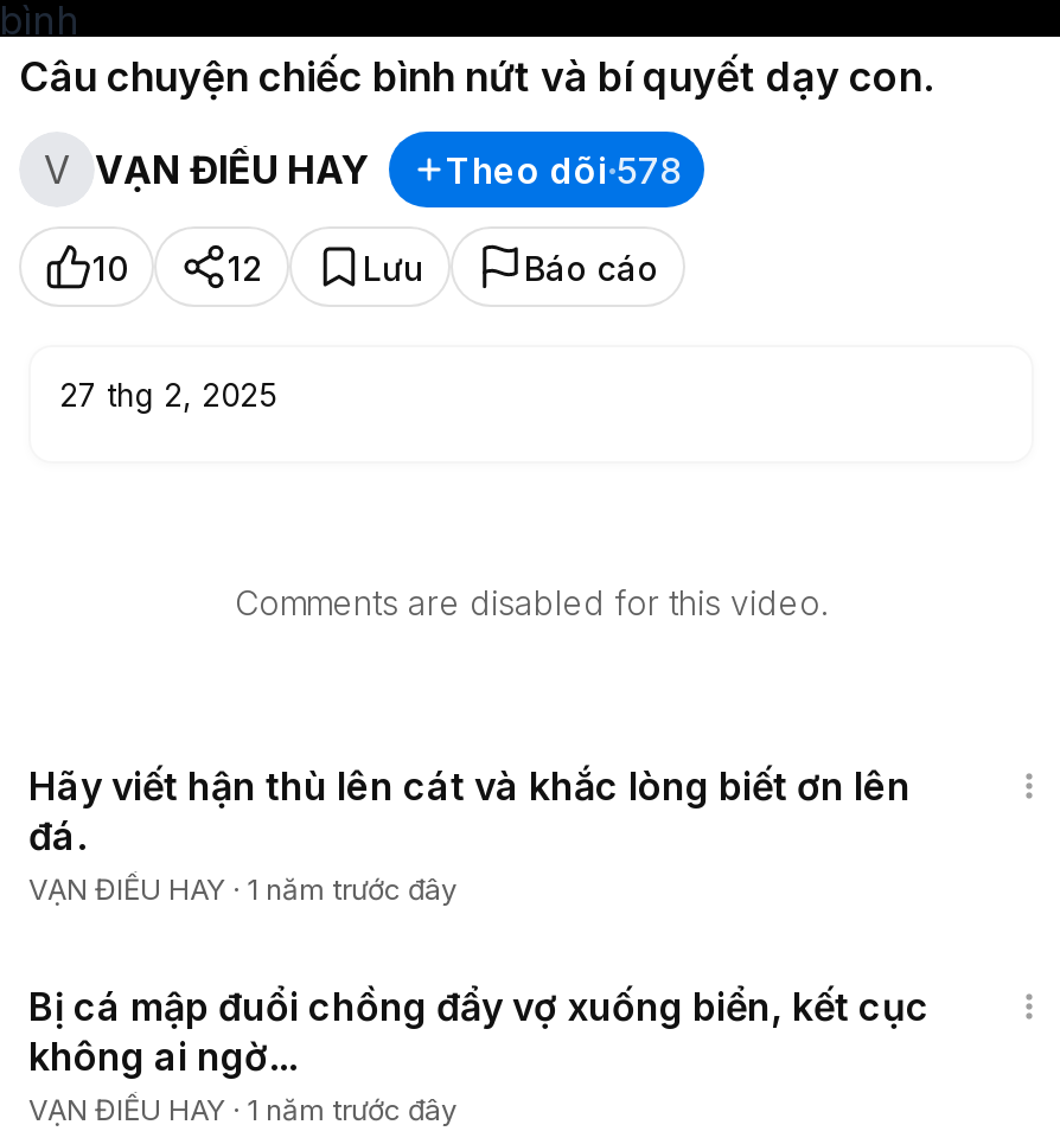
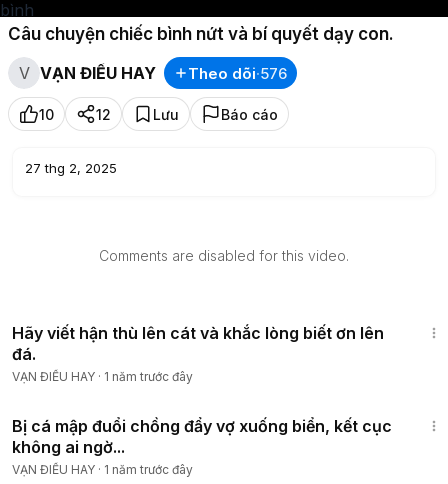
- V VẠN ĐIỀU HAY Theo dõi·578
+ V VẠN ĐIỀU HAY Theo dõi·576
